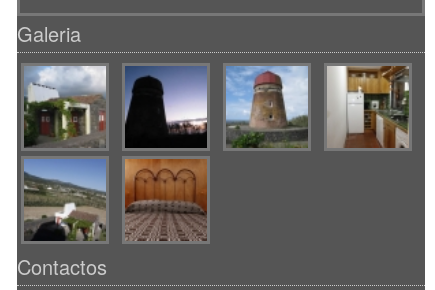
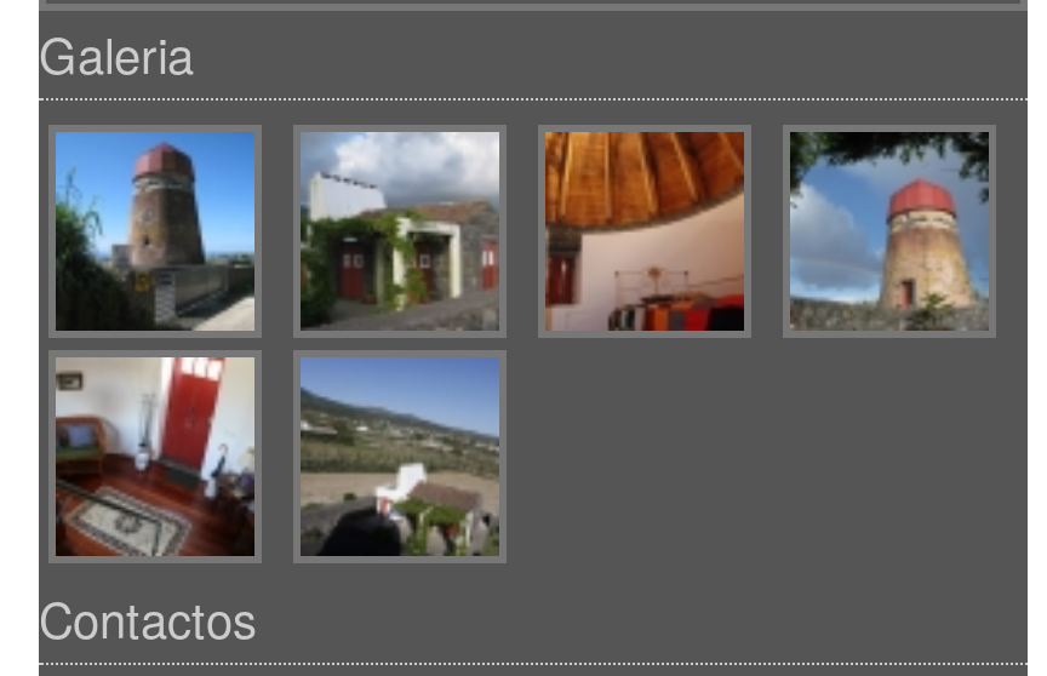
- [image]
+ [image]

- [image]
+ [image]

- [image]
+ [image]

- [image]
+ [image]

- [image]
+ [image]

- [image]
+ [image]
